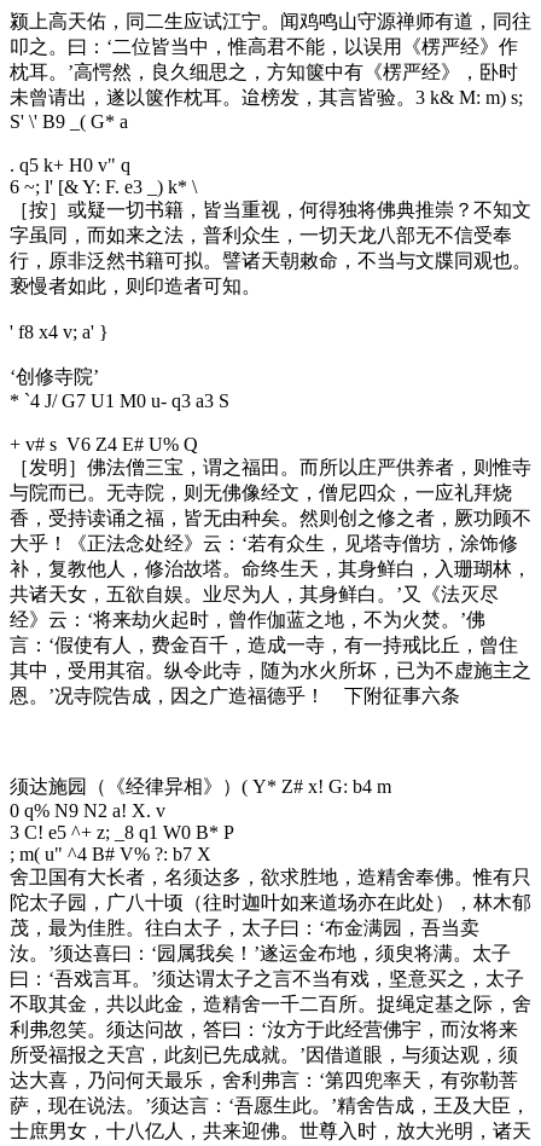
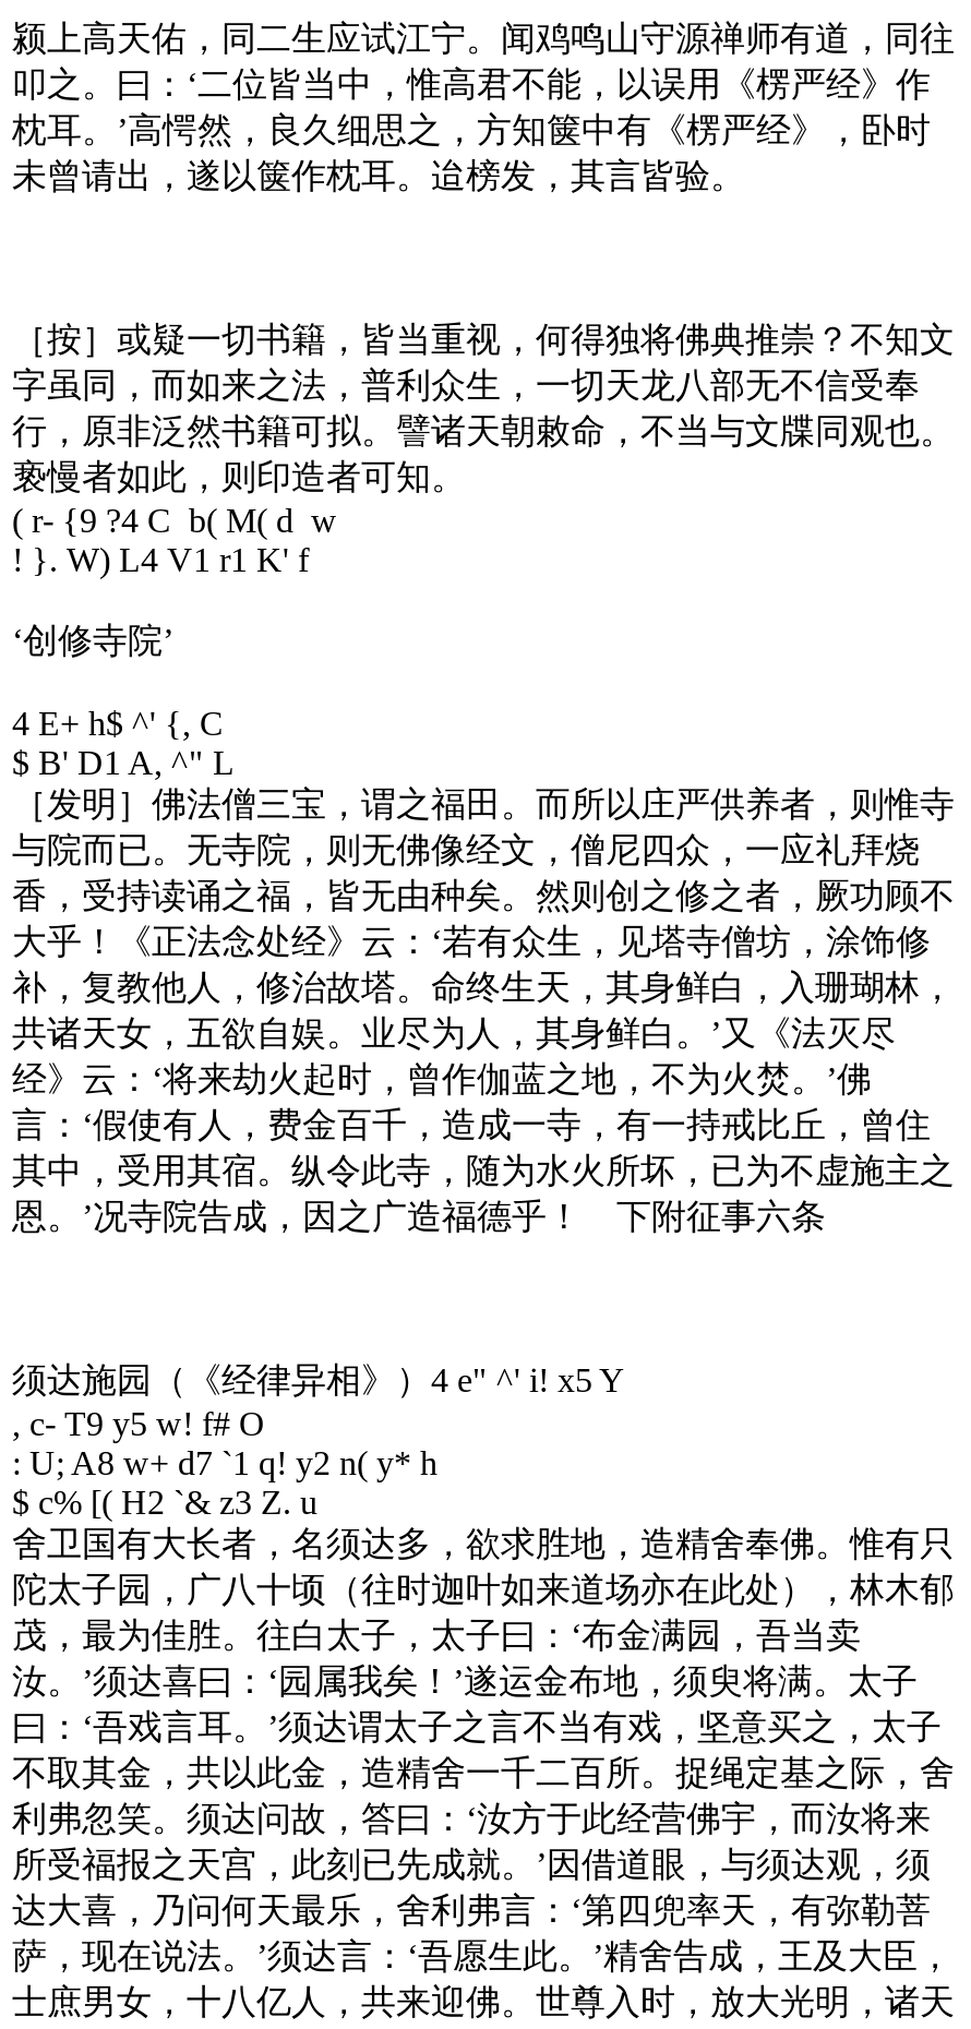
- 未曾请出，遂以箧作枕耳。迨榜发，其言皆验。3 k& M: m) s;
- S' \' B9 _( G* a
- . q5 k+ H0 v" q
- 6 ~; l' [& Y: F. e3 _) k* \
+ 未曾请出，遂以箧作枕耳。迨榜发，其言皆验。

- ' f8 x4 v; a' }
+ ( r- {9 ?4 C b( M( d w
+ ! }. W) L4 V1 r1 K' f

- * `4 J/ G7 U1 M0 u- q3 a3 S
- + v# s V6 Z4 E# U% Q
+ 4 E+ h$ ^' {, C
+ $ B' D1 A, ^" L

- 须达施园（《经律异相》）( Y* Z# x! G: b4 m
- 0 q% N9 N2 a! X. v
- 3 C! e5 ^+ z; _8 q1 W0 B* P
- ; m( u" ^4 B# V% ?: b7 X
+ 须达施园（《经律异相》）4 e" ^' i! x5 Y
+ , c- T9 y5 w! f# O
+ : U; A8 w+ d7 `1 q! y2 n( y* h
+ $ c% [( H2 `& z3 Z. u
